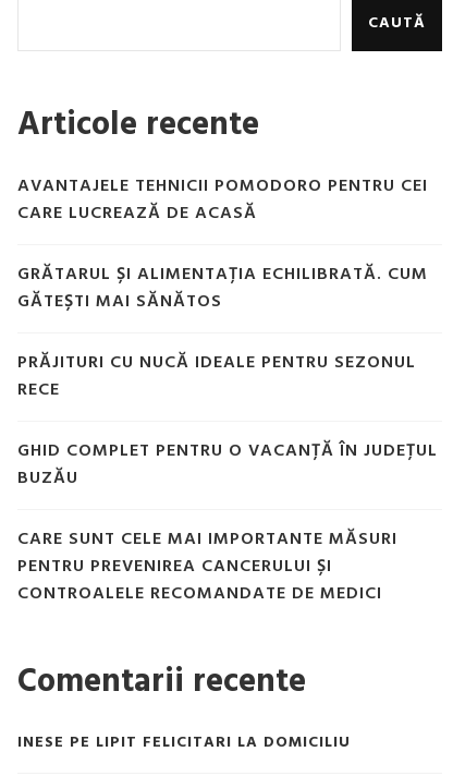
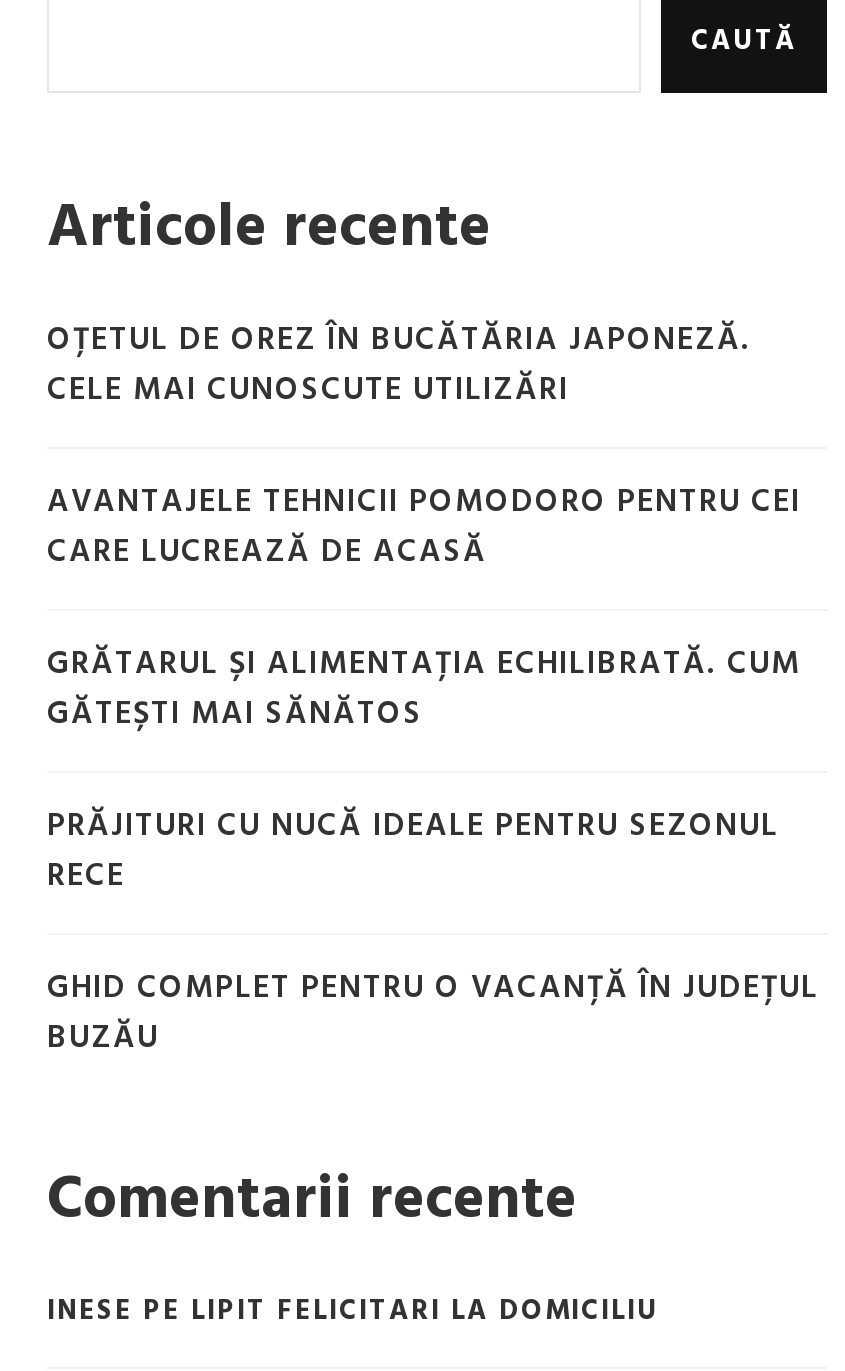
+ OȚETUL DE OREZ ÎN BUCĂTĂRIA JAPONEZĂ.
+ CELE MAI CUNOSCUTE UTILIZĂRI

moved down: AVANTAJELE TEHNICII POMODORO PENTRU CEI | CARE LUCREAZĂ DE ACASĂ | GRĂTARUL ȘI ALIMENTAȚIA ECHILIBRATĂ. CUM | GĂTEȘTI MAI SĂNĂTOS | PRĂJITURI CU NUCĂ IDEALE PENTRU SEZONUL | RECE | GHID COMPLET PENTRU O VACANȚĂ ÎN JUDEȚUL | BUZĂU

- CARE SUNT CELE MAI IMPORTANTE MĂSURI
- PENTRU PREVENIREA CANCERULUI ȘI
- CONTROALELE RECOMANDATE DE MEDICI
